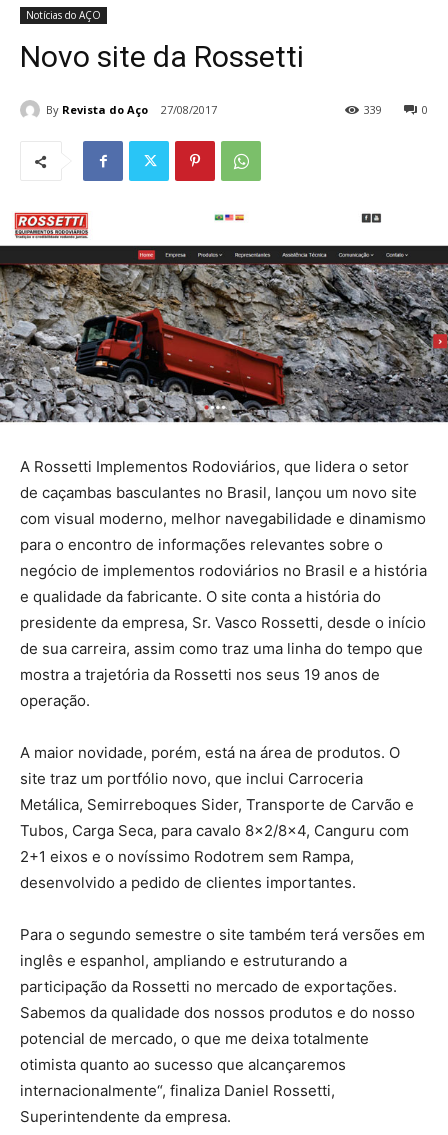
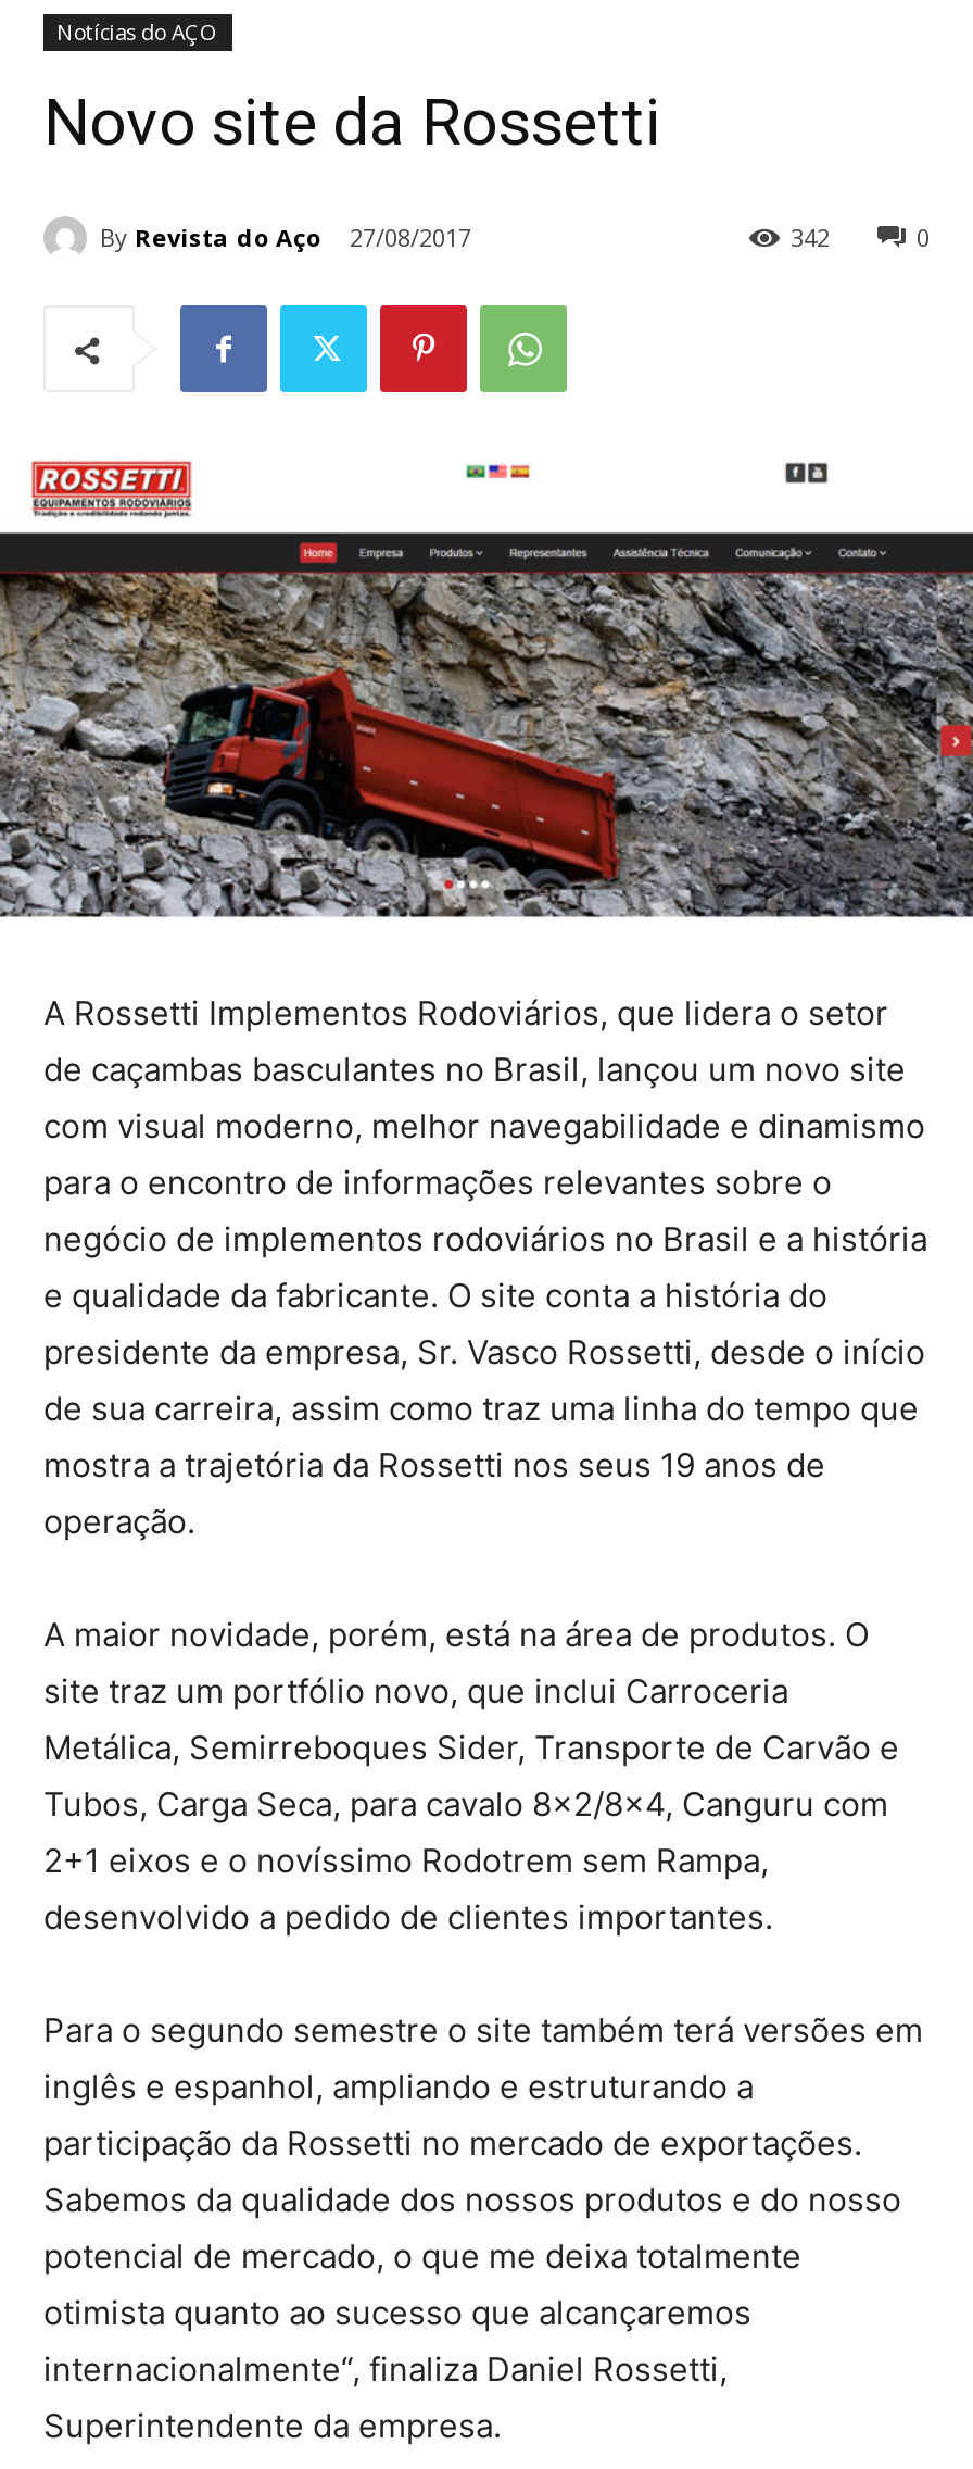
- 339
+ 342
